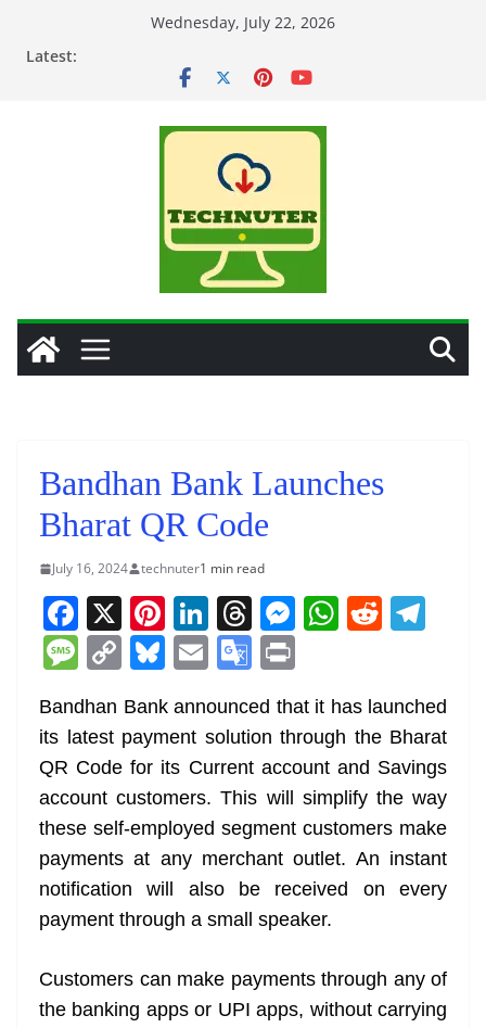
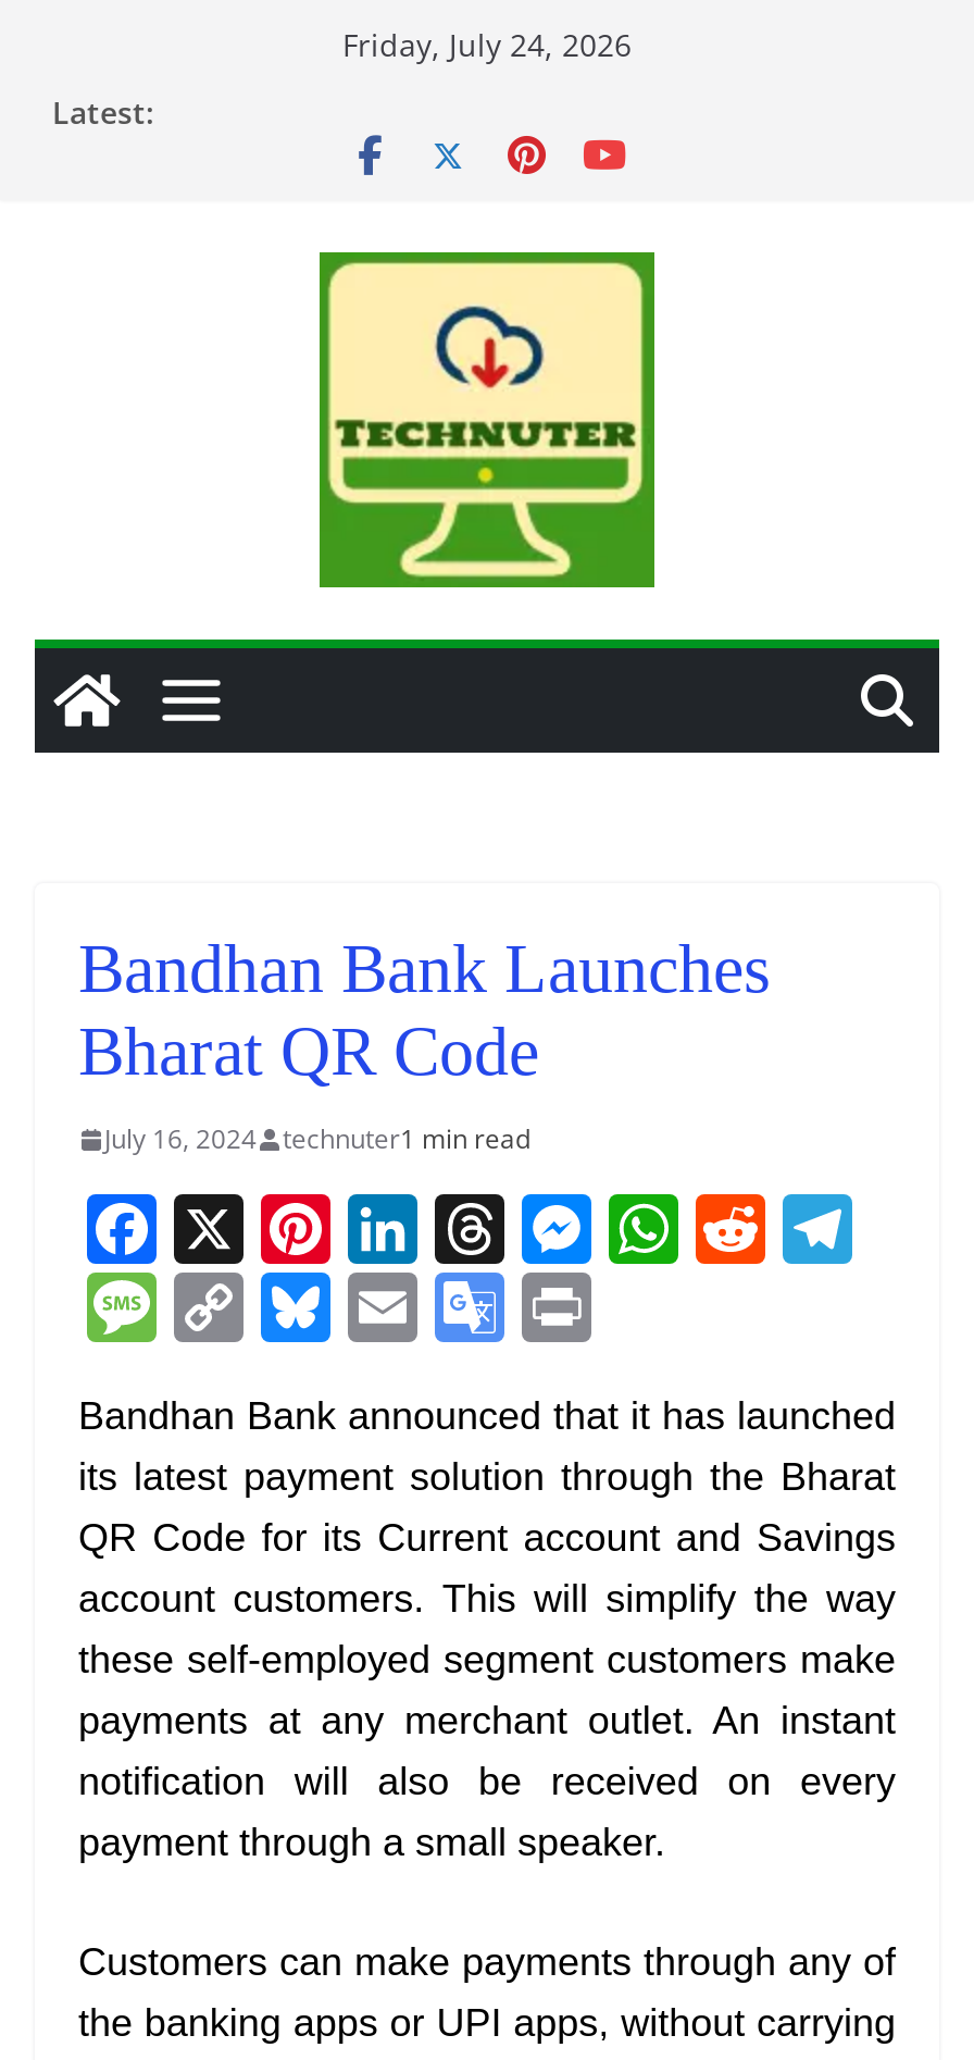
- Wednesday, July 22, 2026
+ Friday, July 24, 2026
